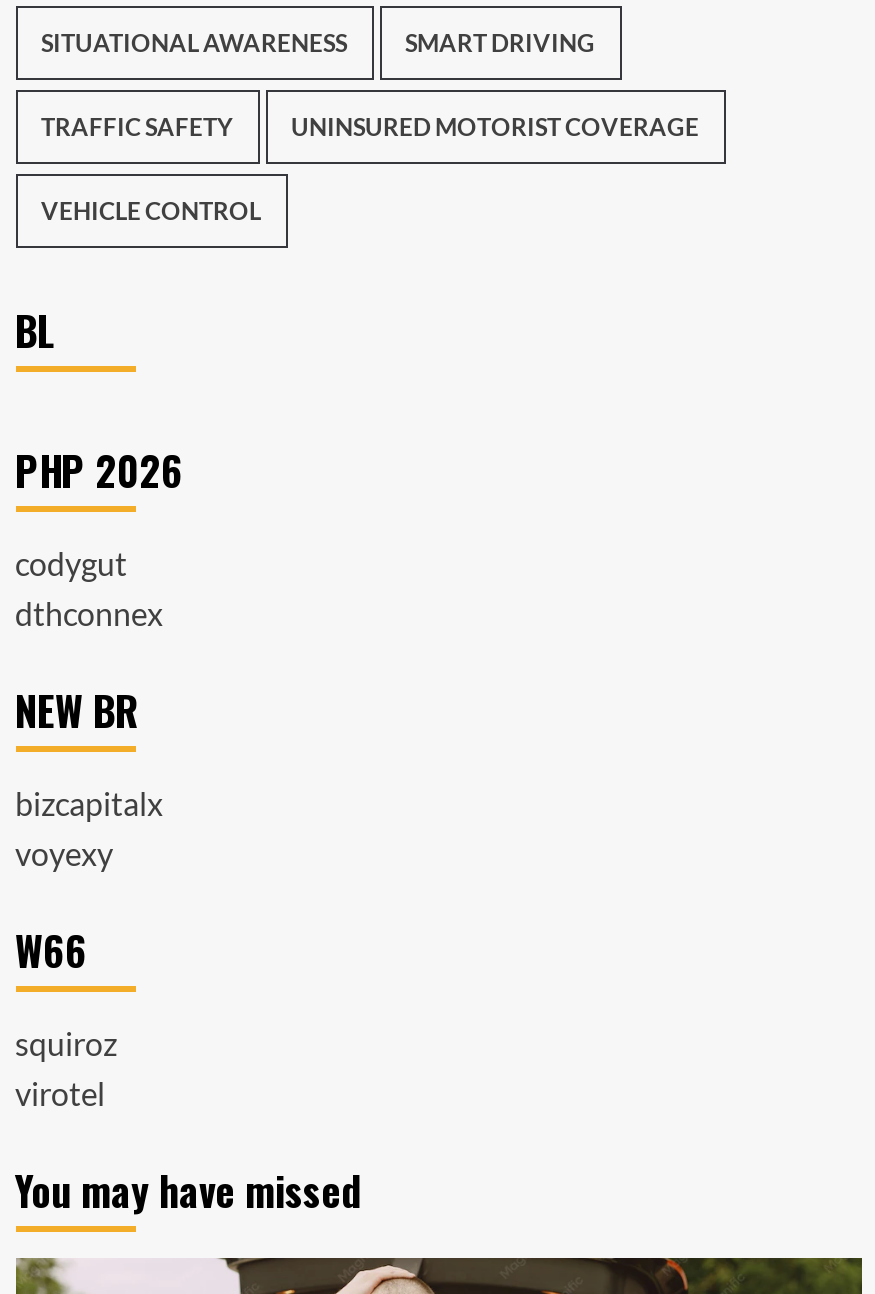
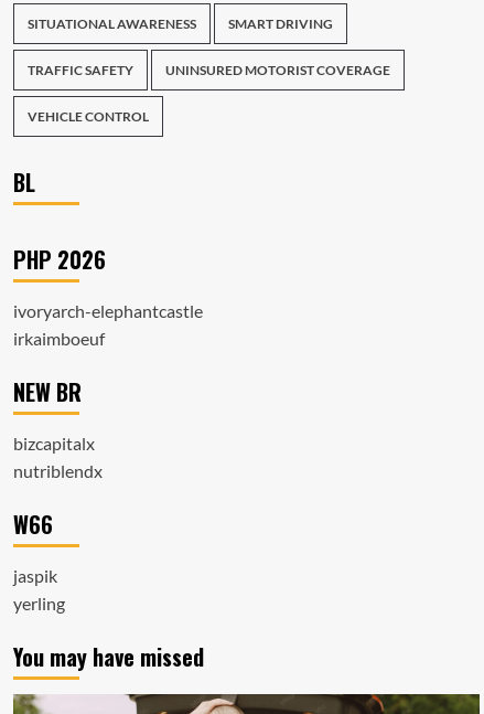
- codygut
- dthconnex
+ ivoryarch-elephantcastle
+ irkaimboeuf

- voyexy
+ nutriblendx

- squiroz
- virotel
+ jaspik
+ yerling
